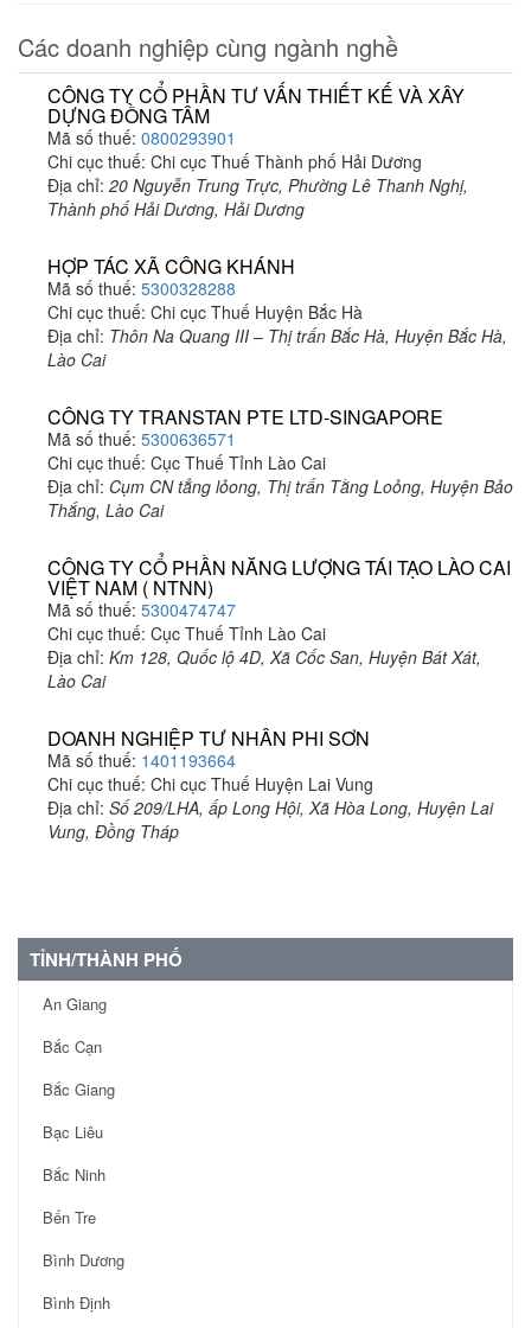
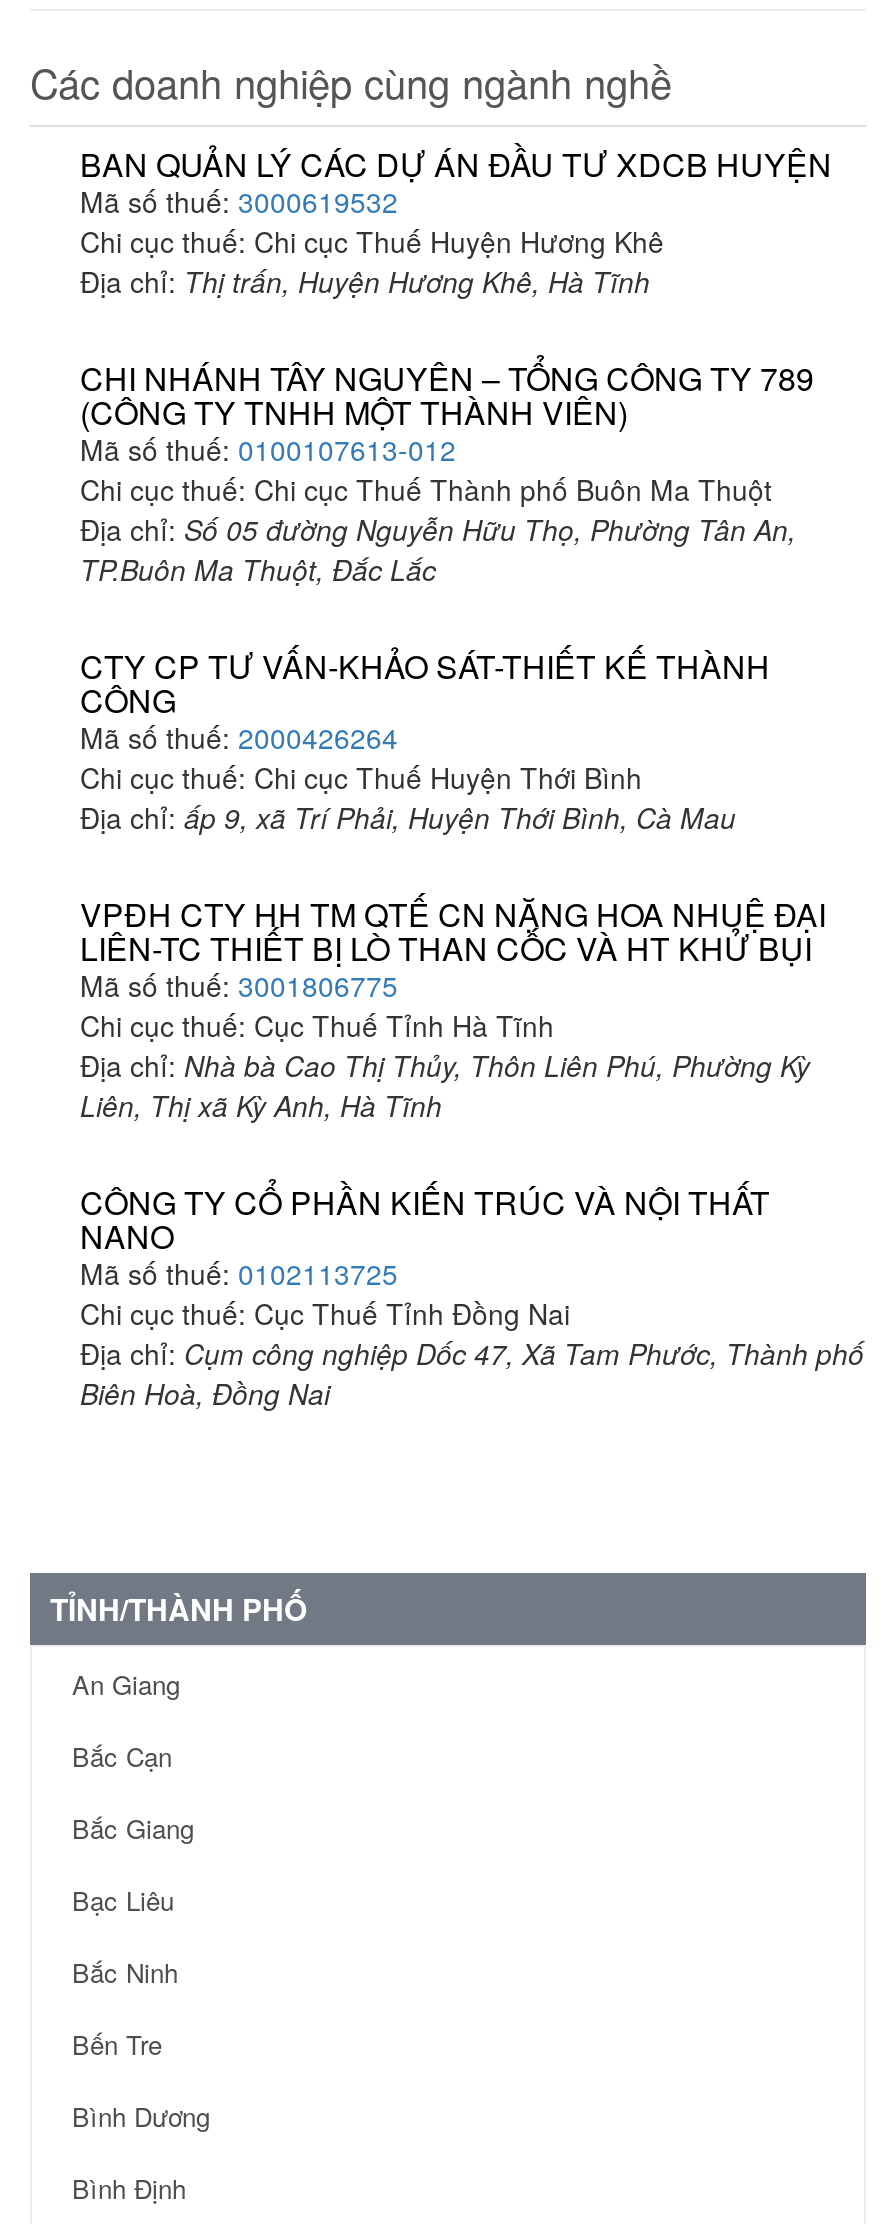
- CÔNG TY CỔ PHẦN TƯ VẤN THIẾT KẾ VÀ XÂY
- DỰNG ĐỒNG TÂM
- Mã số thuế: 0800293901
- Chi cục thuế: Chi cục Thuế Thành phố Hải Dương
- Địa chỉ: 20 Nguyễn Trung Trực, Phường Lê Thanh Nghị,
- Thành phố Hải Dương, Hải Dương
+ BAN QUẢN LÝ CÁC DỰ ÁN ĐẦU TƯ XDCB HUYỆN
+ Mã số thuế: 3000619532
+ Chi cục thuế: Chi cục Thuế Huyện Hương Khê
+ Địa chỉ: Thị trấn, Huyện Hương Khê, Hà Tĩnh

- HỢP TÁC XÃ CÔNG KHÁNH
- Mã số thuế: 5300328288
- Chi cục thuế: Chi cục Thuế Huyện Bắc Hà
- Địa chỉ: Thôn Na Quang III – Thị trấn Bắc Hà, Huyện Bắc Hà,
- Lào Cai
+ CHI NHÁNH TÂY NGUYÊN – TỔNG CÔNG TY 789
+ (CÔNG TY TNHH MỘT THÀNH VIÊN)
+ Mã số thuế: 0100107613-012
+ Chi cục thuế: Chi cục Thuế Thành phố Buôn Ma Thuột
+ Địa chỉ: Số 05 đường Nguyễn Hữu Thọ, Phường Tân An,
+ TP.Buôn Ma Thuột, Đắc Lắc

- CÔNG TY TRANSTAN PTE LTD-SINGAPORE
- Mã số thuế: 5300636571
- Chi cục thuế: Cục Thuế Tỉnh Lào Cai
- Địa chỉ: Cụm CN tẳng lỏong, Thị trấn Tằng Loỏng, Huyện Bảo
- Thắng, Lào Cai
+ CTY CP TƯ VẤN-KHẢO SÁT-THIẾT KẾ THÀNH
+ CÔNG
+ Mã số thuế: 2000426264
+ Chi cục thuế: Chi cục Thuế Huyện Thới Bình
+ Địa chỉ: ấp 9, xã Trí Phải, Huyện Thới Bình, Cà Mau

- CÔNG TY CỔ PHẦN NĂNG LƯỢNG TÁI TẠO LÀO CAI
- VIỆT NAM ( NTNN)
- Mã số thuế: 5300474747
- Chi cục thuế: Cục Thuế Tỉnh Lào Cai
- Địa chỉ: Km 128, Quốc lộ 4D, Xã Cốc San, Huyện Bát Xát,
- Lào Cai
+ VPĐH CTY HH TM QTẾ CN NẶNG HOA NHUỆ ĐẠI
+ LIÊN-TC THIẾT BỊ LÒ THAN CỐC VÀ HT KHỬ BỤI
+ Mã số thuế: 3001806775
+ Chi cục thuế: Cục Thuế Tỉnh Hà Tĩnh
+ Địa chỉ: Nhà bà Cao Thị Thủy, Thôn Liên Phú, Phường Kỳ
+ Liên, Thị xã Kỳ Anh, Hà Tĩnh

- DOANH NGHIỆP TƯ NHÂN PHI SƠN
- Mã số thuế: 1401193664
- Chi cục thuế: Chi cục Thuế Huyện Lai Vung
- Địa chỉ: Số 209/LHA, ấp Long Hội, Xã Hòa Long, Huyện Lai
- Vung, Đồng Tháp
+ CÔNG TY CỔ PHẦN KIẾN TRÚC VÀ NỘI THẤT
+ NANO
+ Mã số thuế: 0102113725
+ Chi cục thuế: Cục Thuế Tỉnh Đồng Nai
+ Địa chỉ: Cụm công nghiệp Dốc 47, Xã Tam Phước, Thành phố
+ Biên Hoà, Đồng Nai
